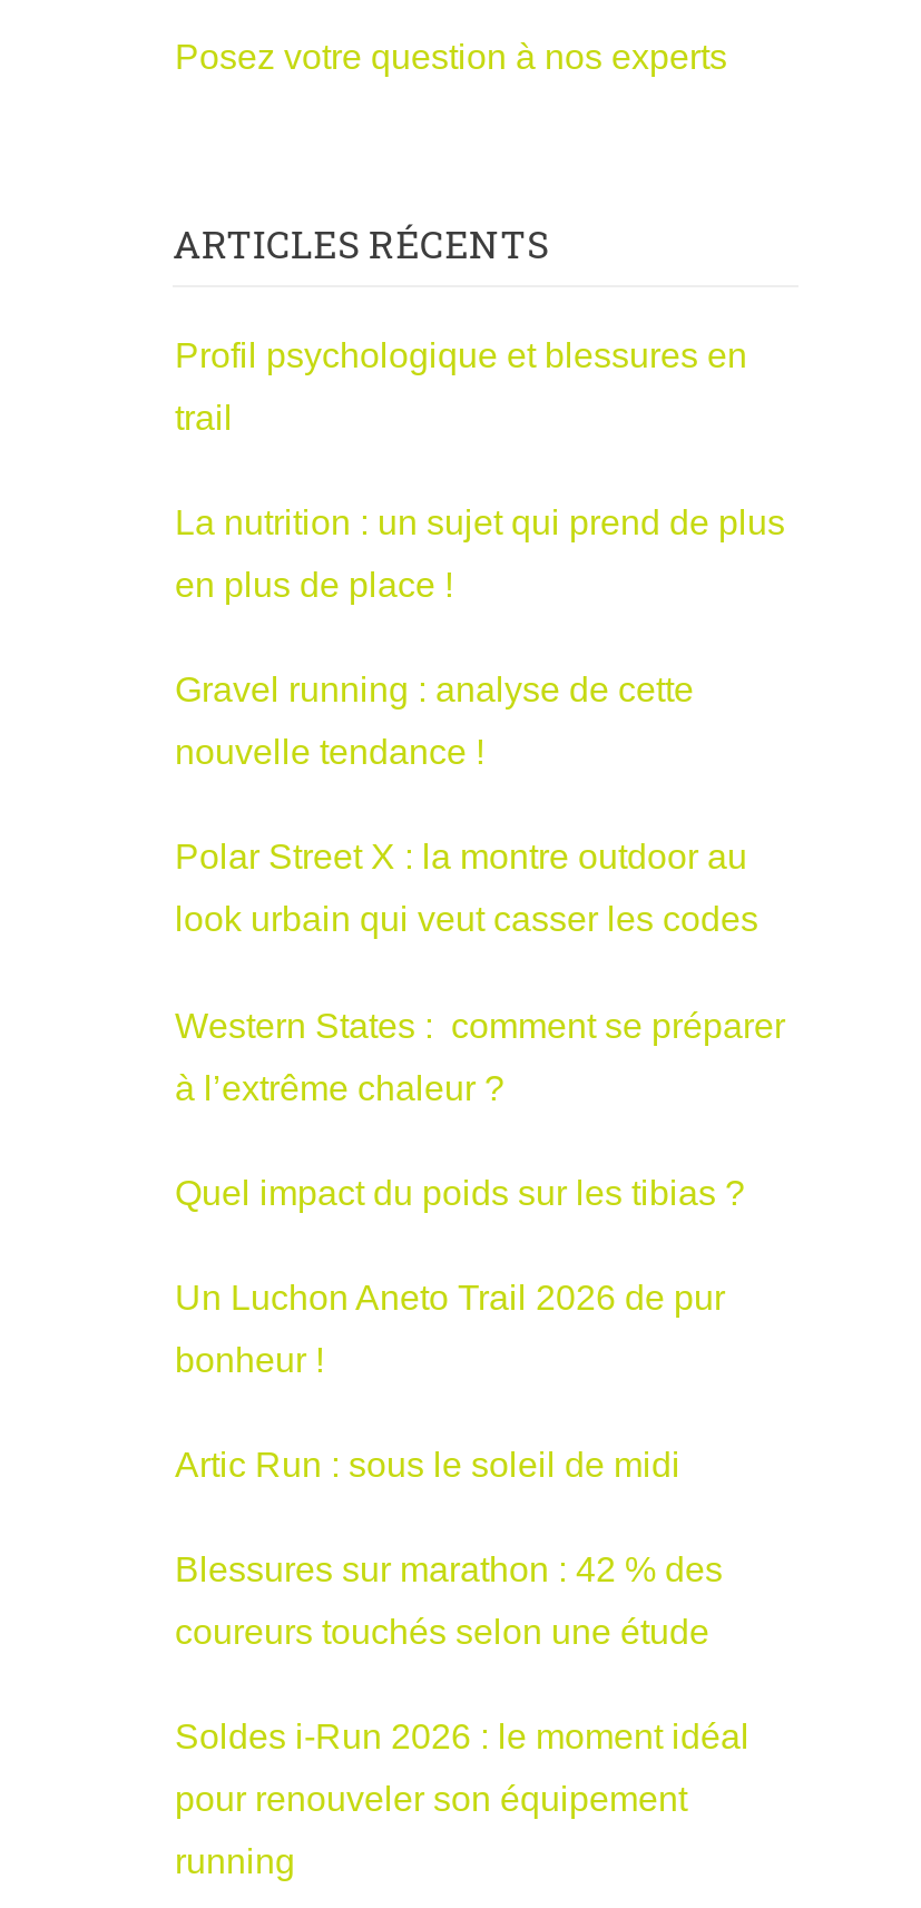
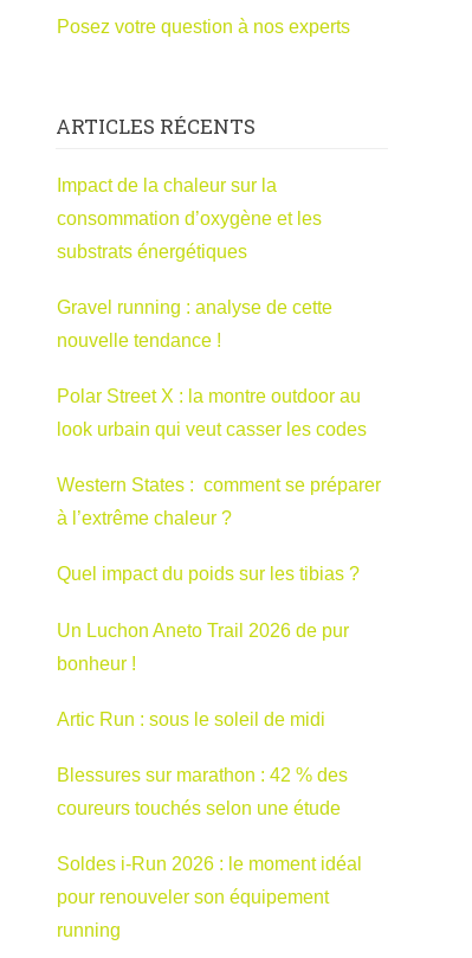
- Profil psychologique et blessures en
- trail
- La nutrition : un sujet qui prend de plus
- en plus de place !
+ Impact de la chaleur sur la
+ consommation d’oxygène et les
+ substrats énergétiques
